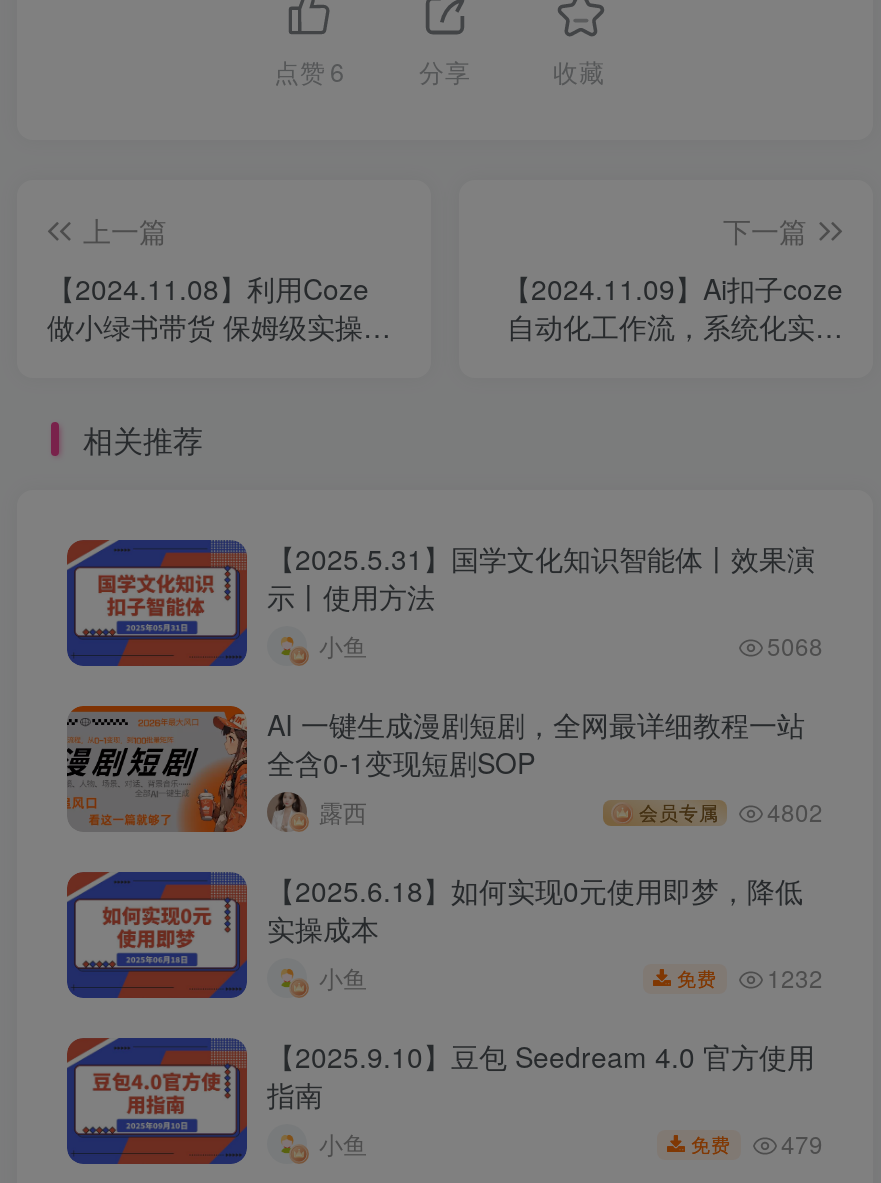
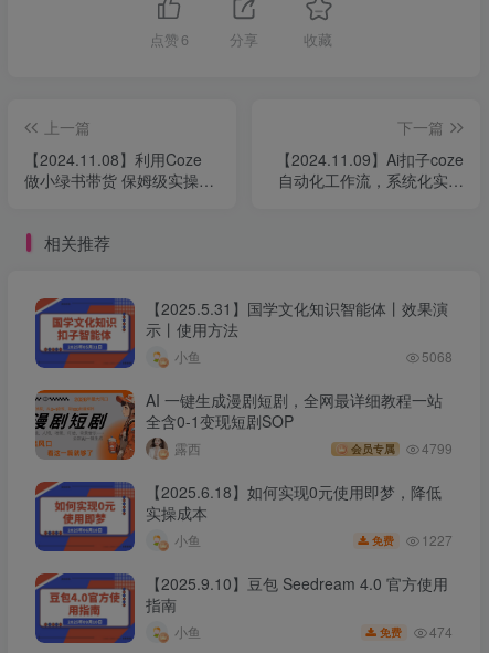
- 会员专属 4802
+ 会员专属 4799

- 免费 1232
+ 免费 1227

- 免费 479
+ 免费 474
